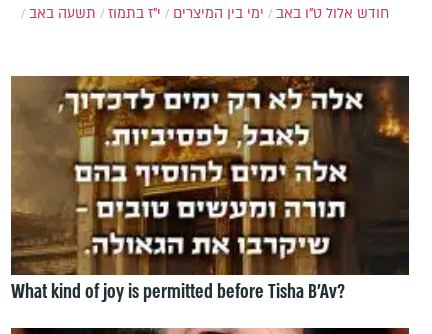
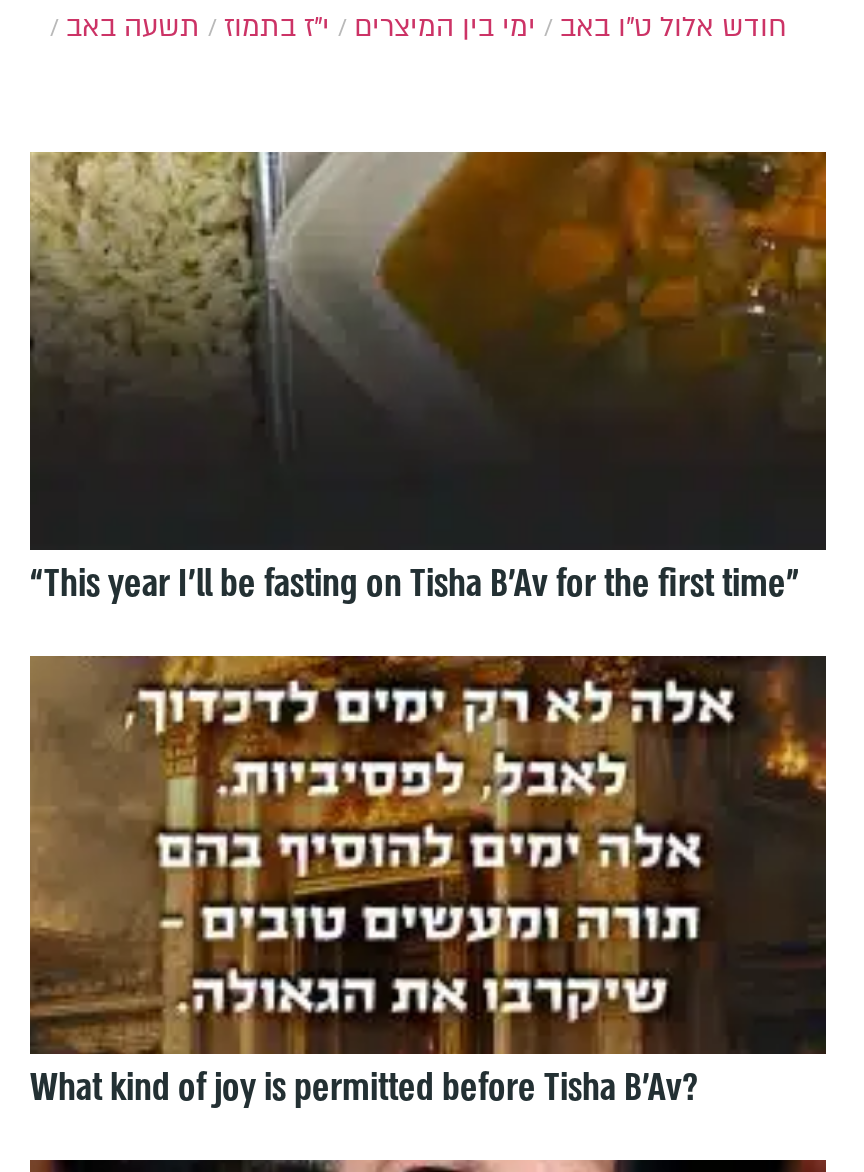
+ [image]
+ “This year I’ll be fasting on Tisha B’Av for the first time”
